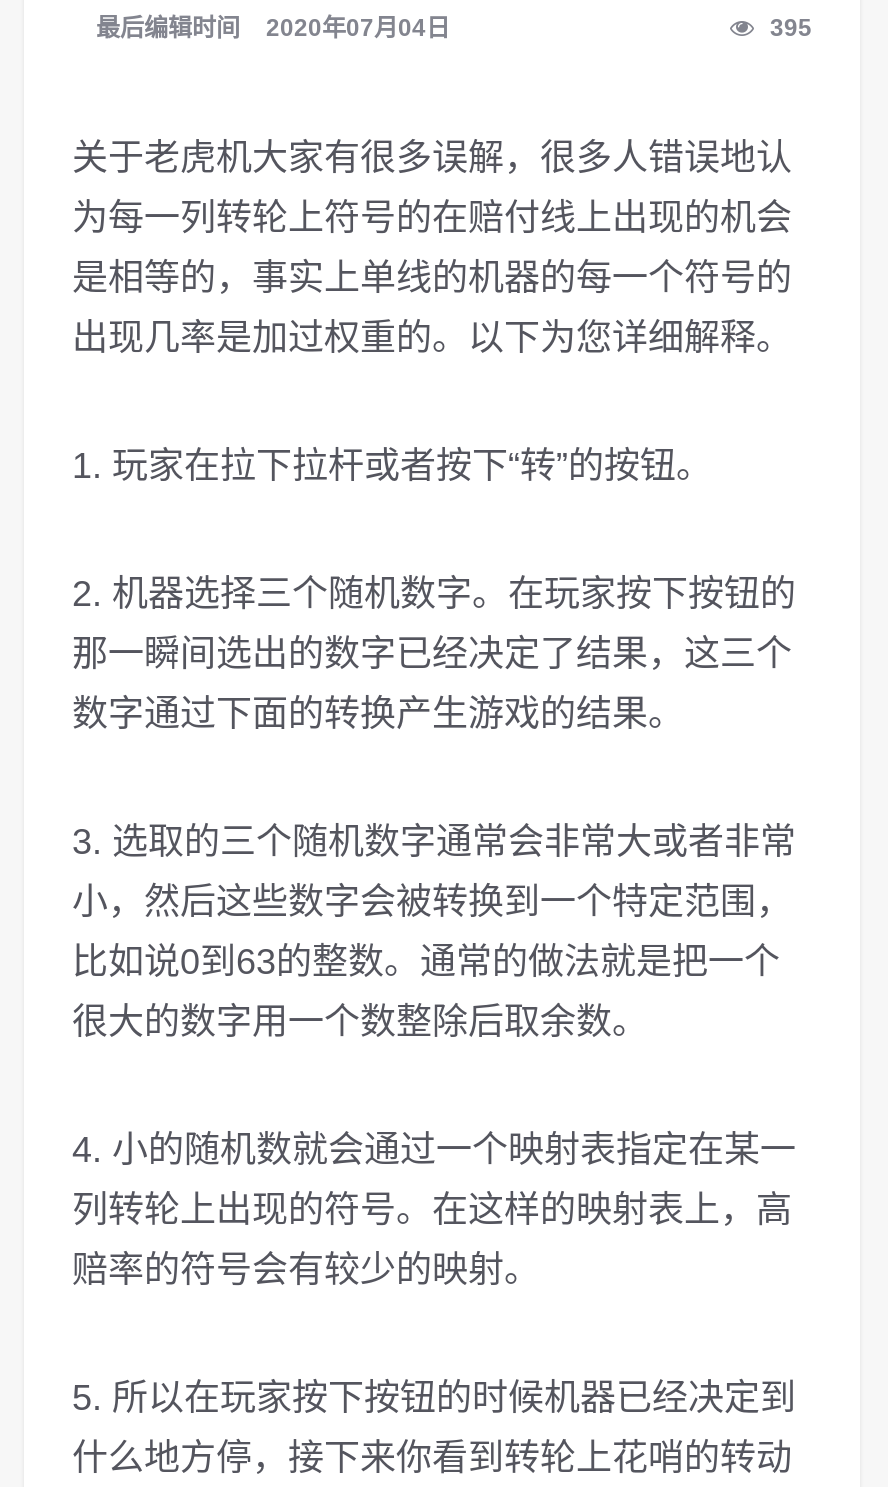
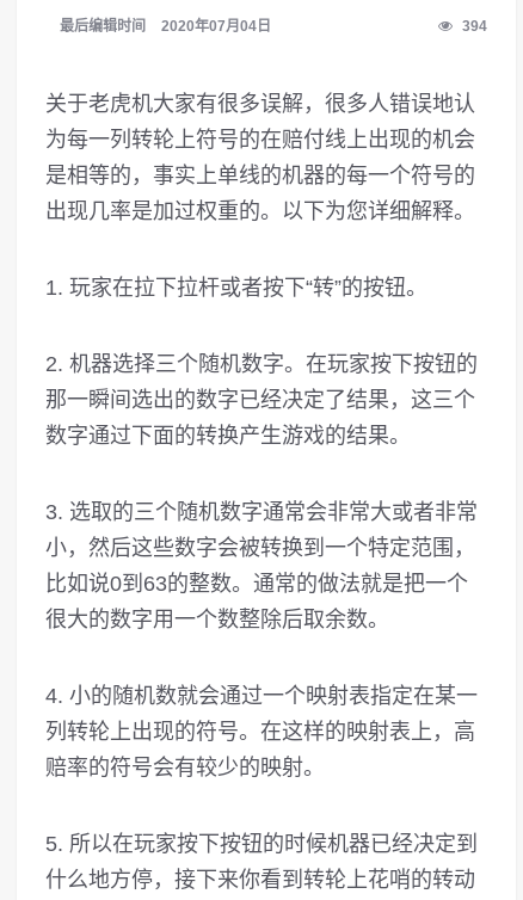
- 395
+ 394
